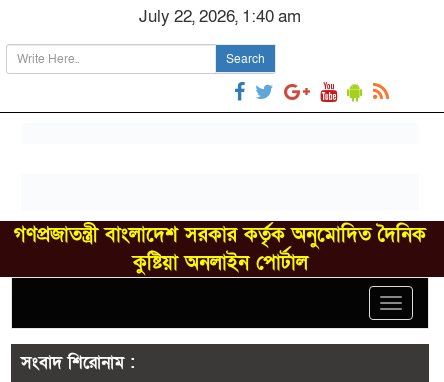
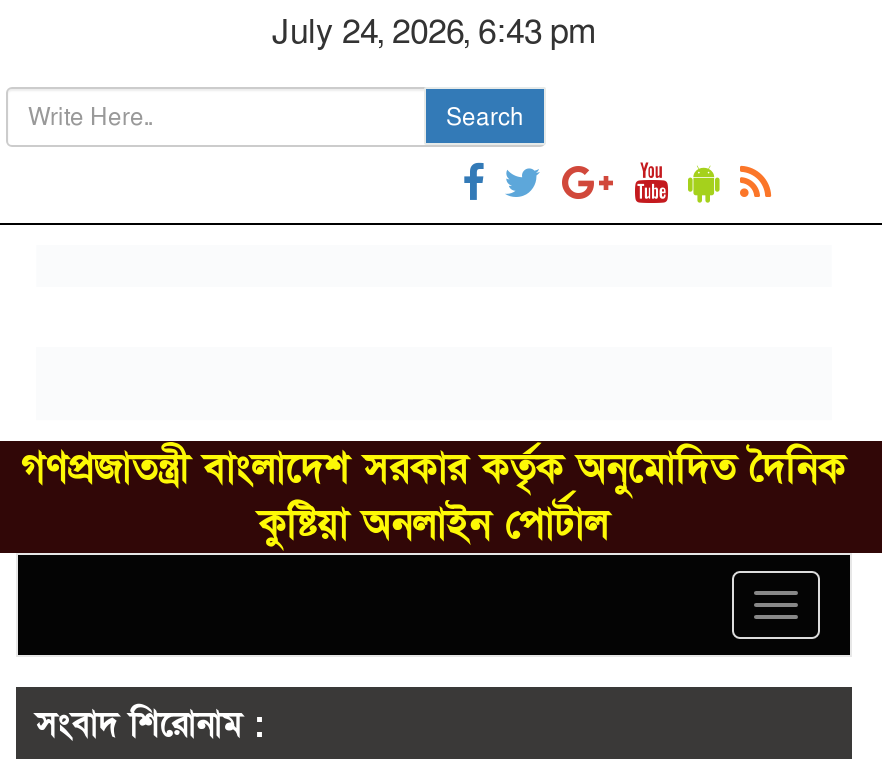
- July 22, 2026, 1:40 am
+ July 24, 2026, 6:43 pm
